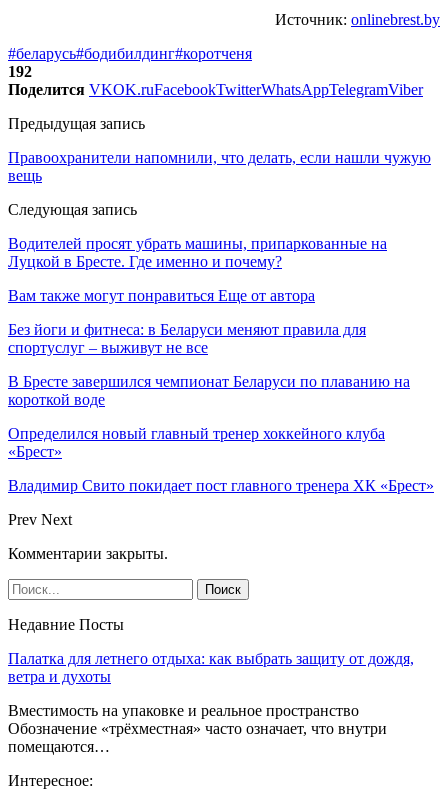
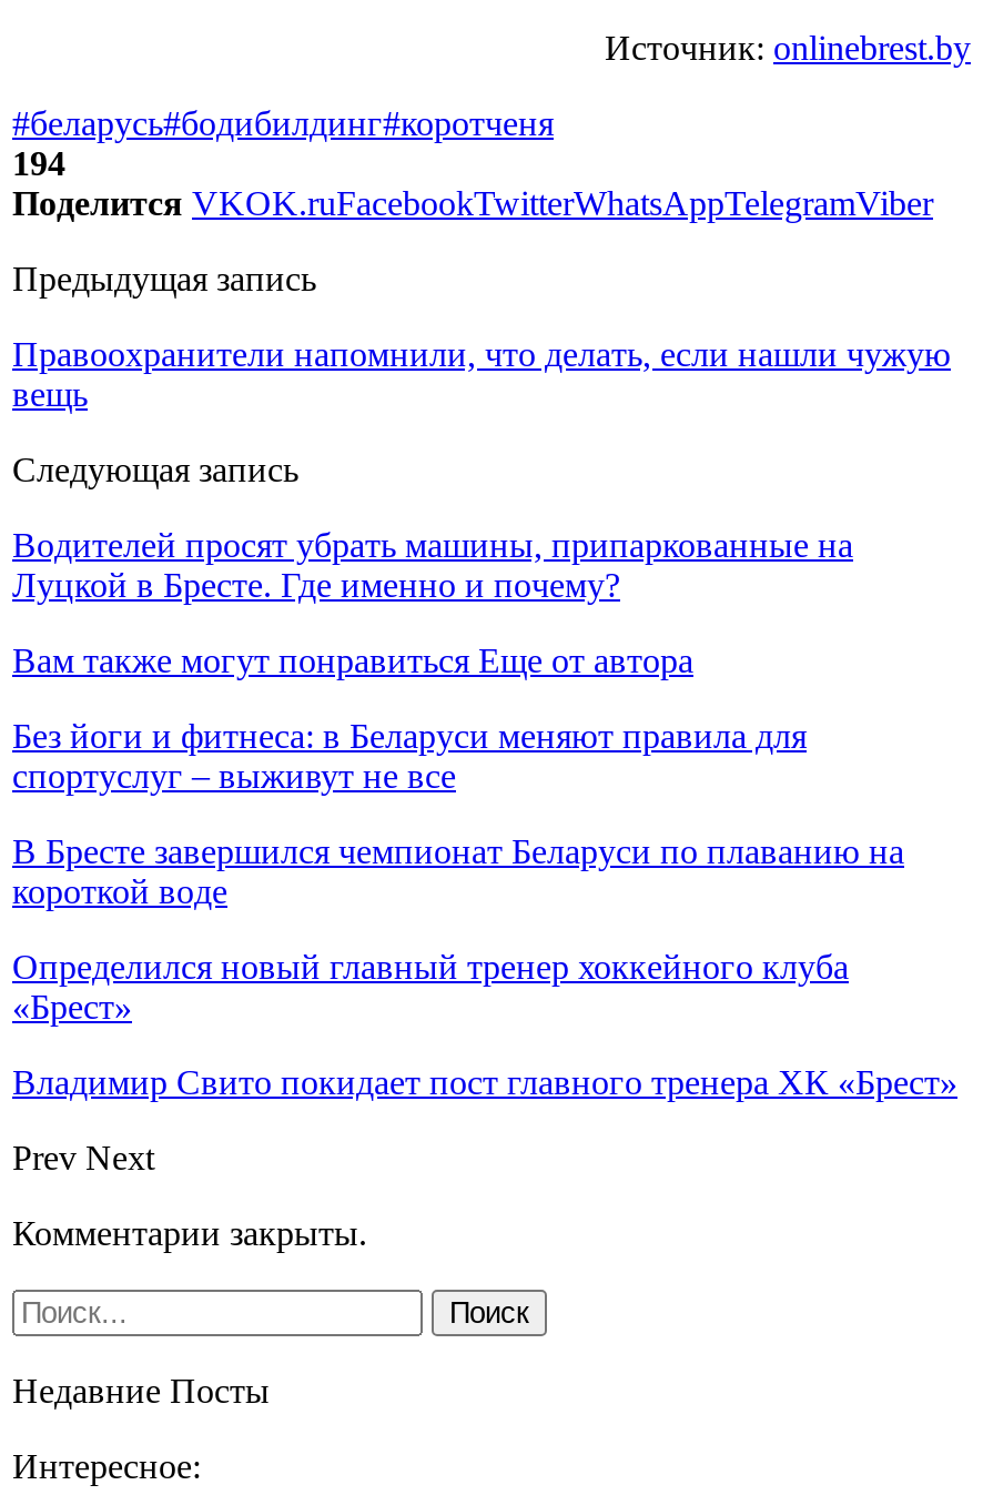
- 192
+ 194

- Палатка для летнего отдыха: как выбрать защиту от дождя,
- ветра и духоты
- Вместимость на упаковке и реальное пространство
- Обозначение «трёхместная» часто означает, что внутри
- помещаются…
